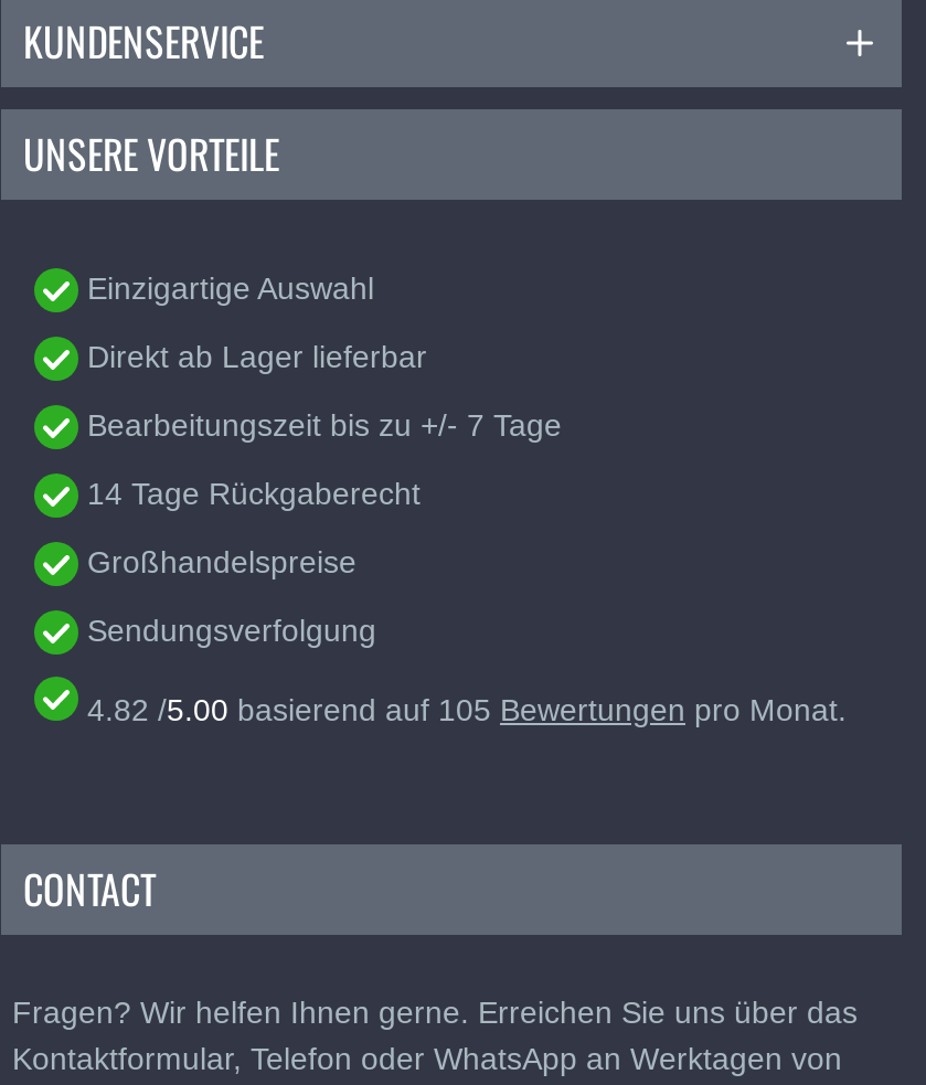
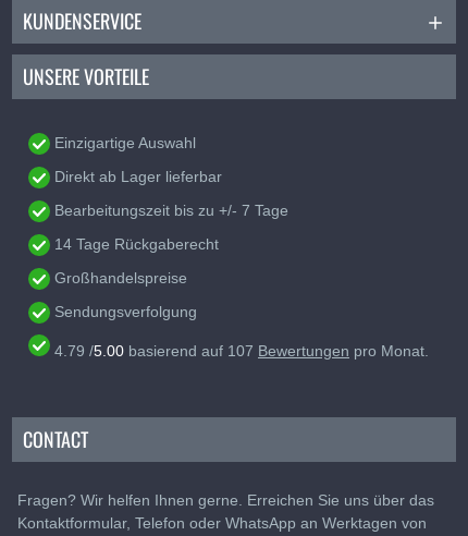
- 4.82 /5.00 basierend auf 105 Bewertungen pro Monat.
+ 4.79 /5.00 basierend auf 107 Bewertungen pro Monat.
